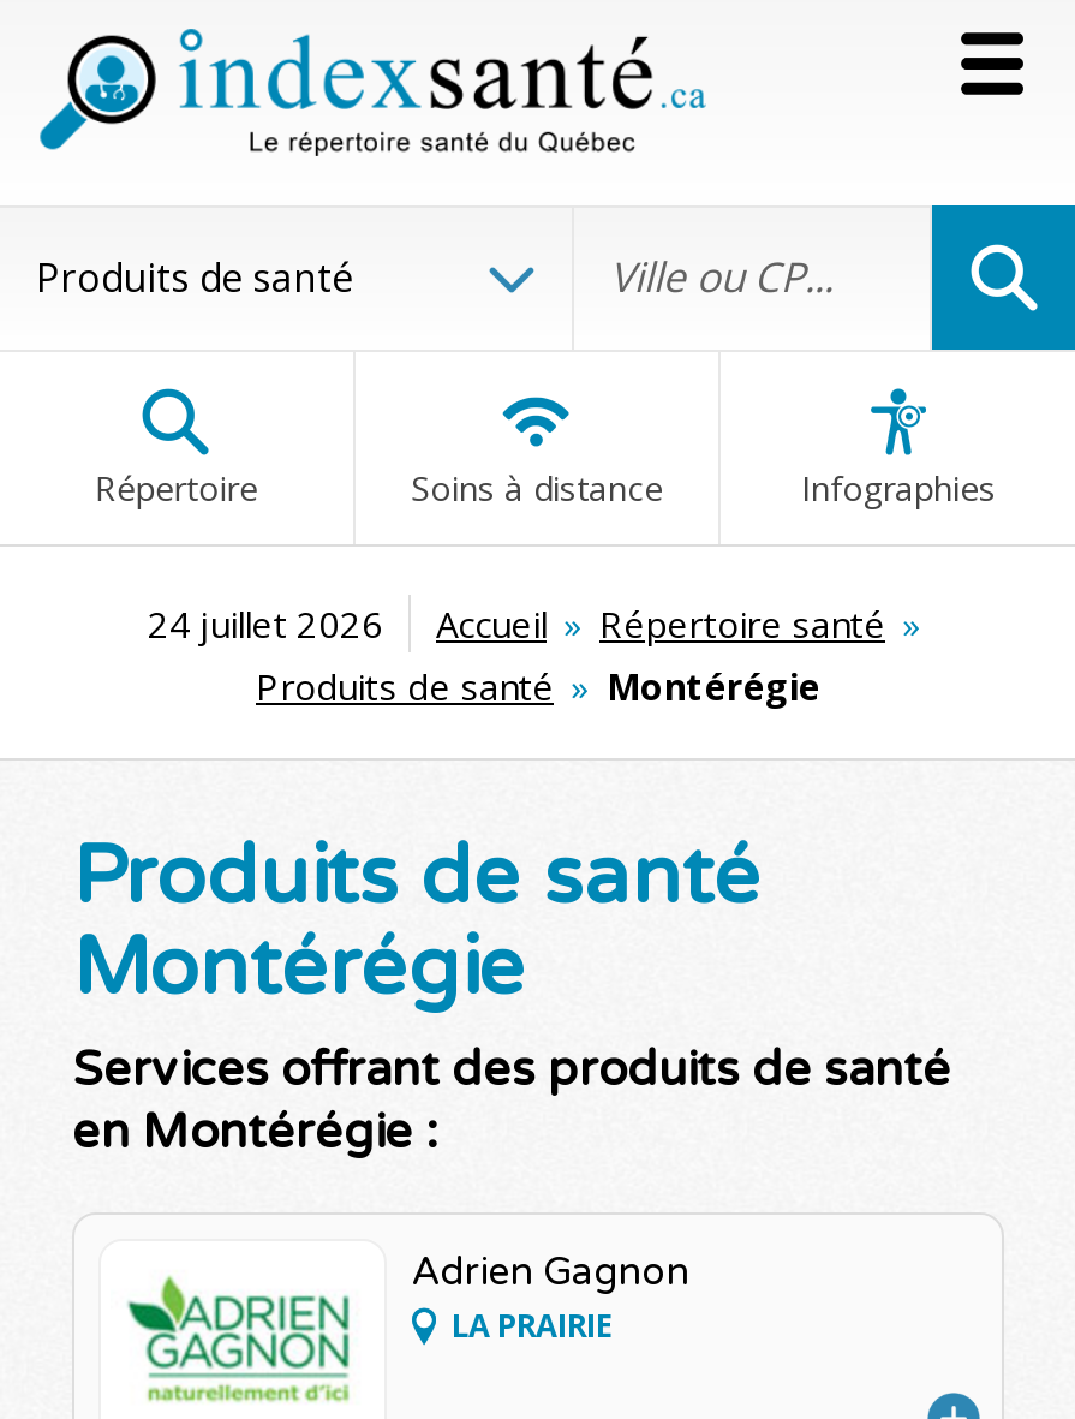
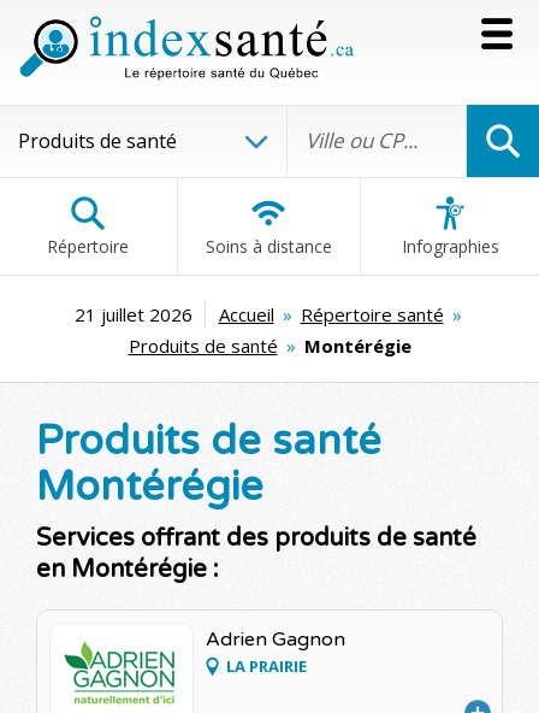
- 24 juillet 2026 Accueil » Répertoire santé »
+ 21 juillet 2026 Accueil » Répertoire santé »
